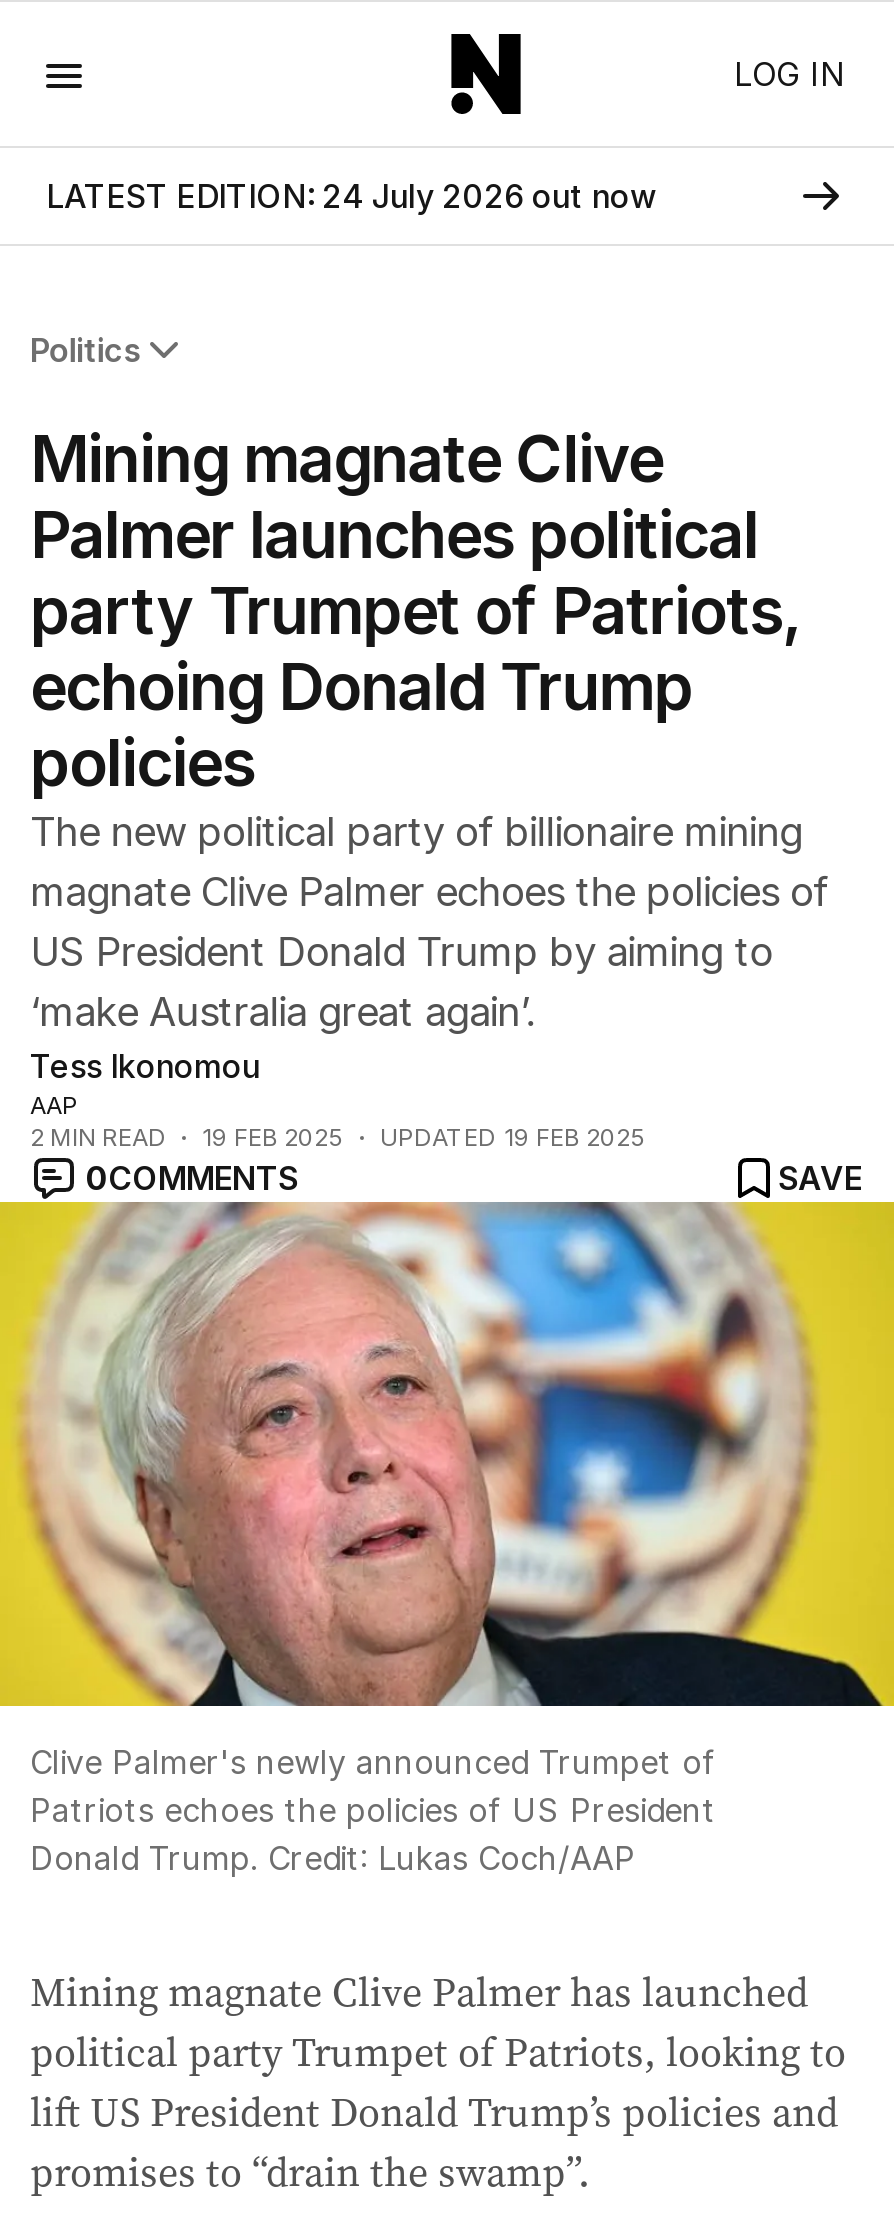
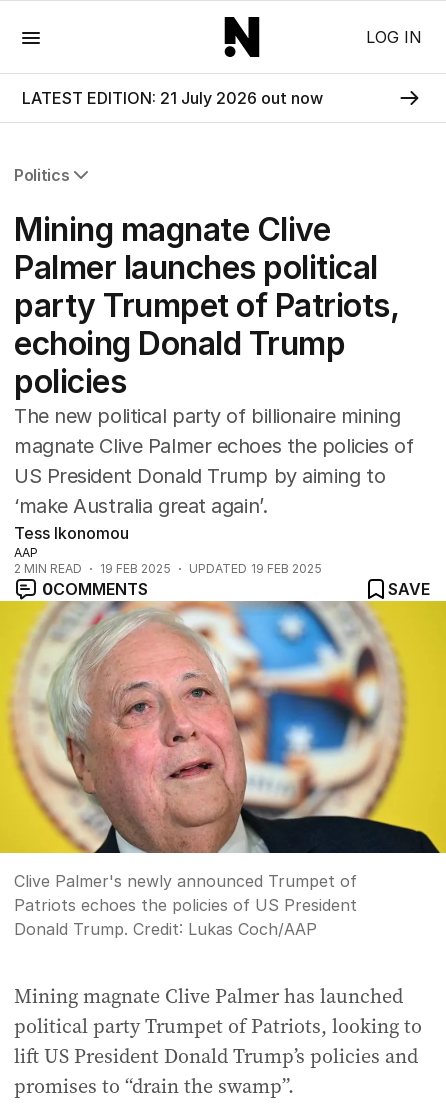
- LATEST EDITION: 24 July 2026 out now
+ LATEST EDITION: 21 July 2026 out now
